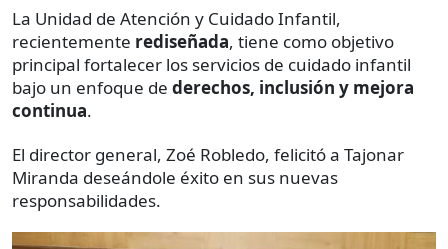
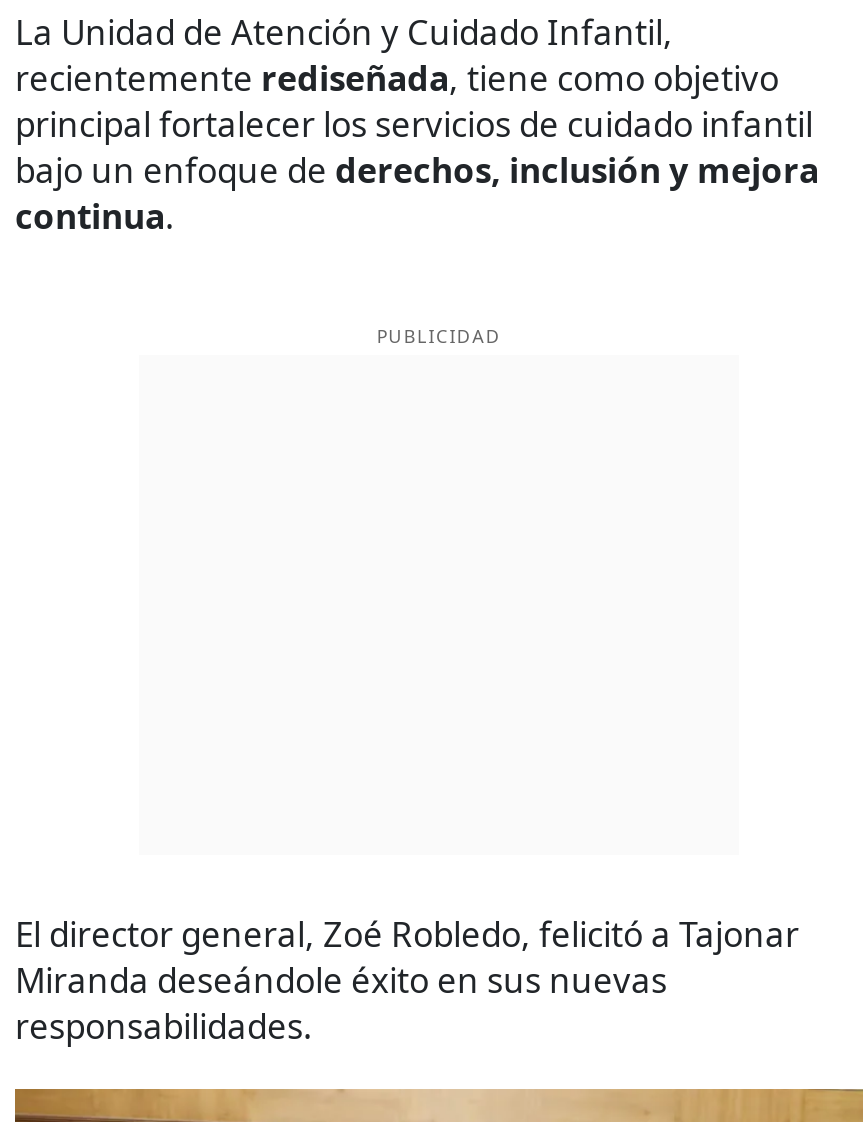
+ PUBLICIDAD
